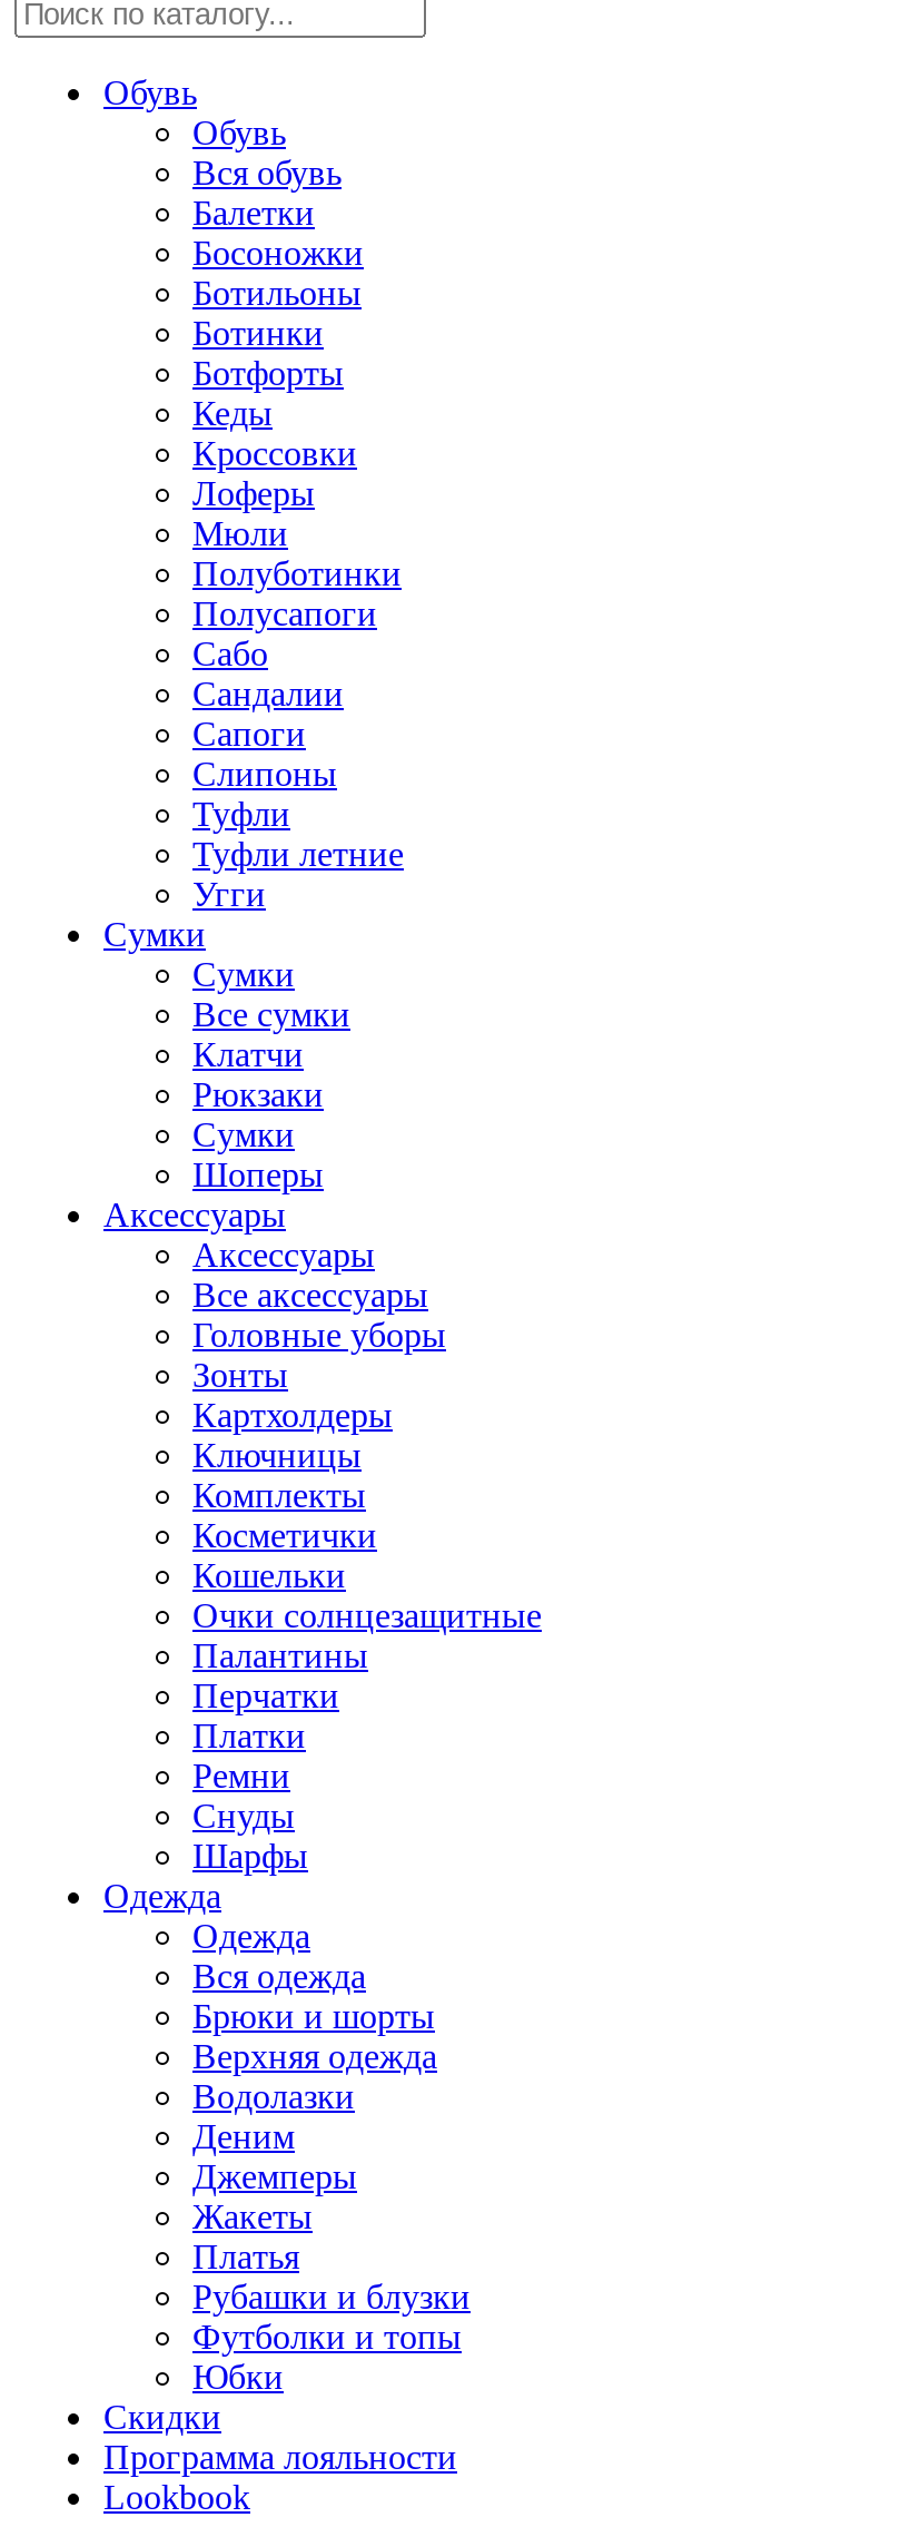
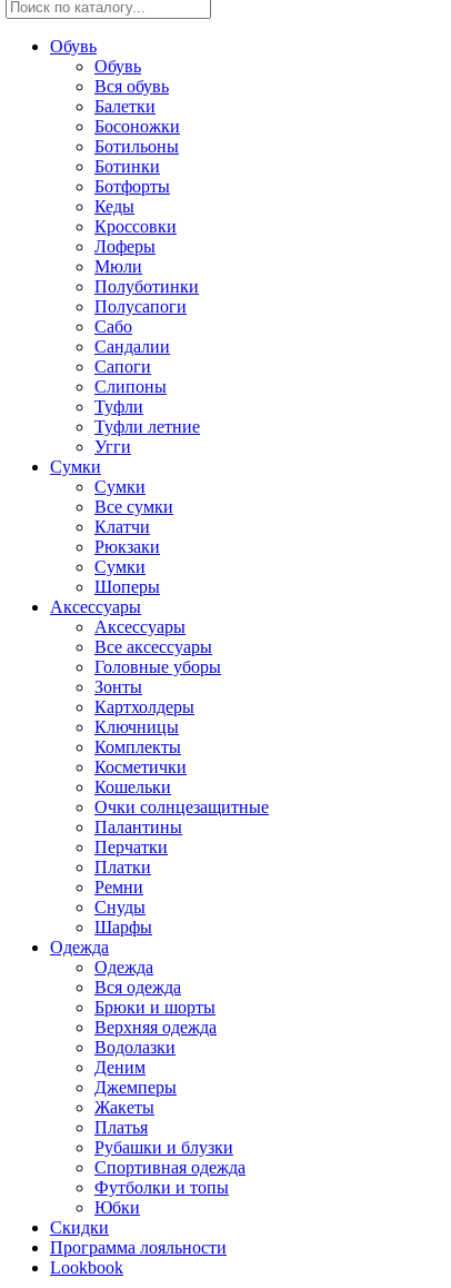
+ Спортивная одежда
